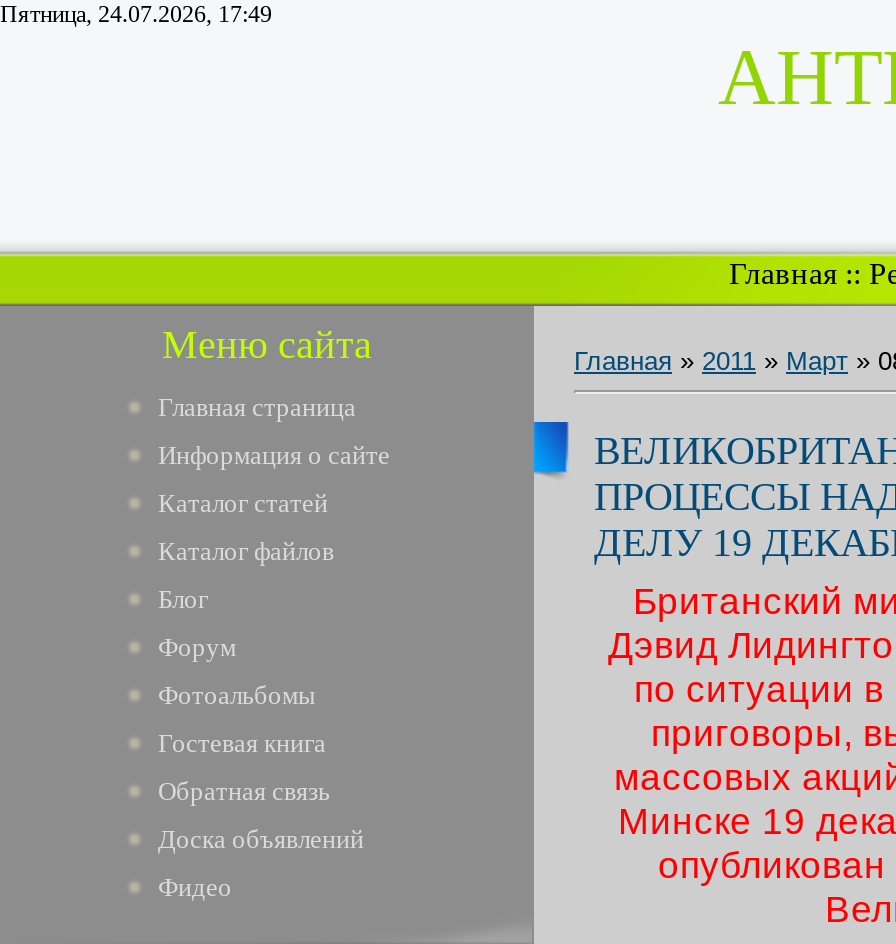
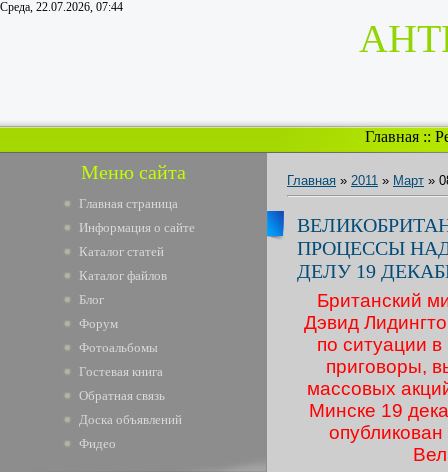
- Пятница, 24.07.2026, 17:49
+ Среда, 22.07.2026, 07:44
